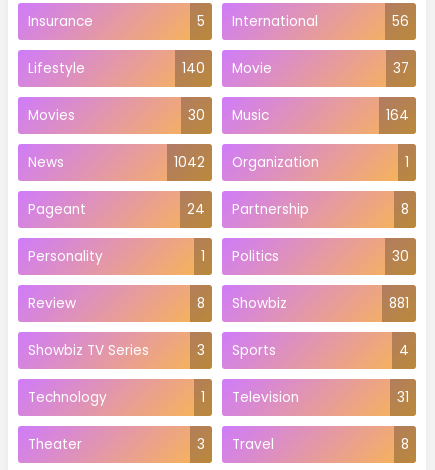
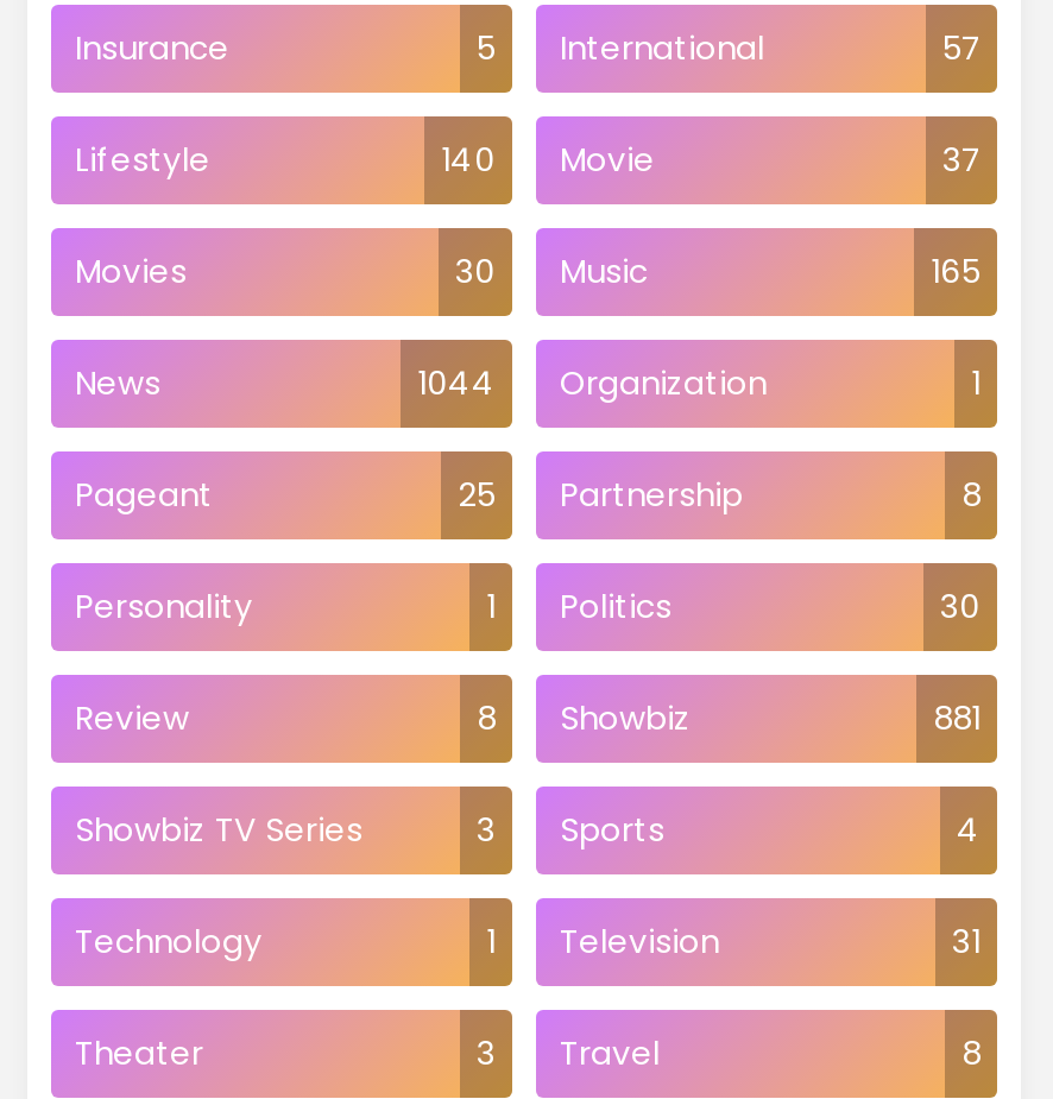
- 56
+ 57

- 164
+ 165

- 1042 Organization
+ 1044 Organization

- 24 Partnership
+ 25 Partnership
